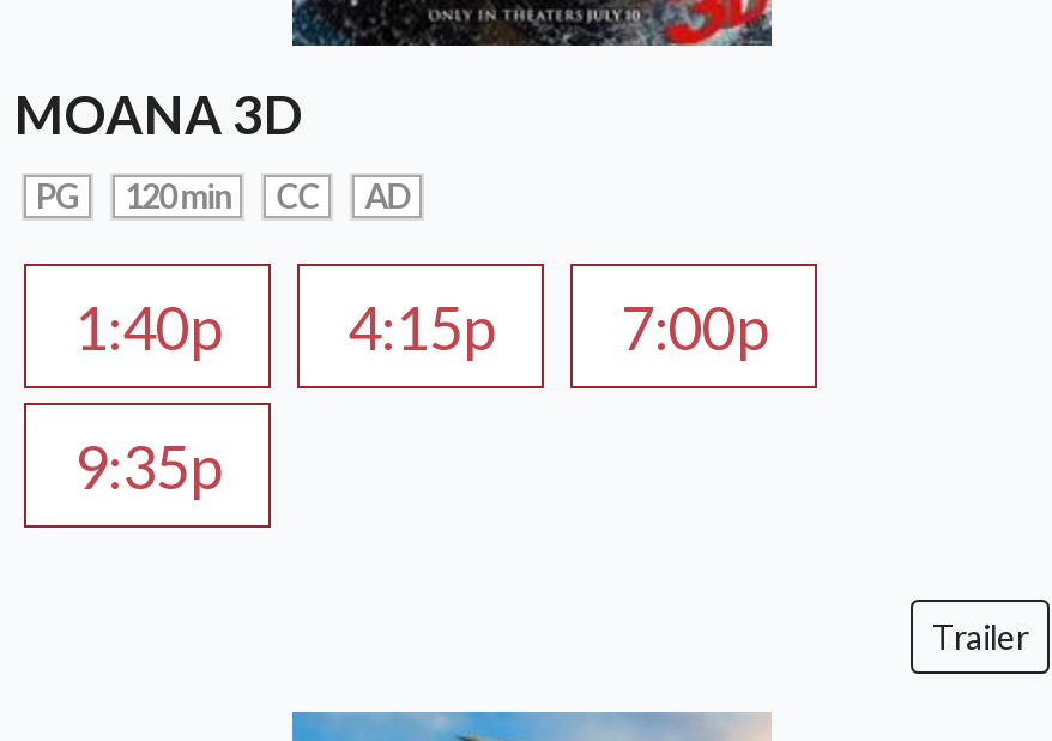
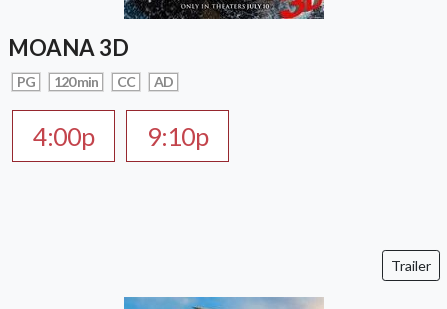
- 1:40p
- 4:15p
- 7:00p
- 9:35p
+ 4:00p
+ 9:10p
